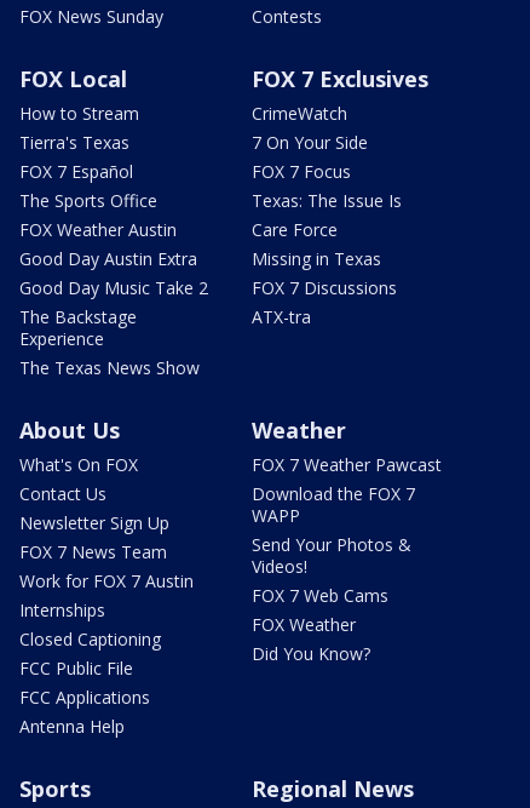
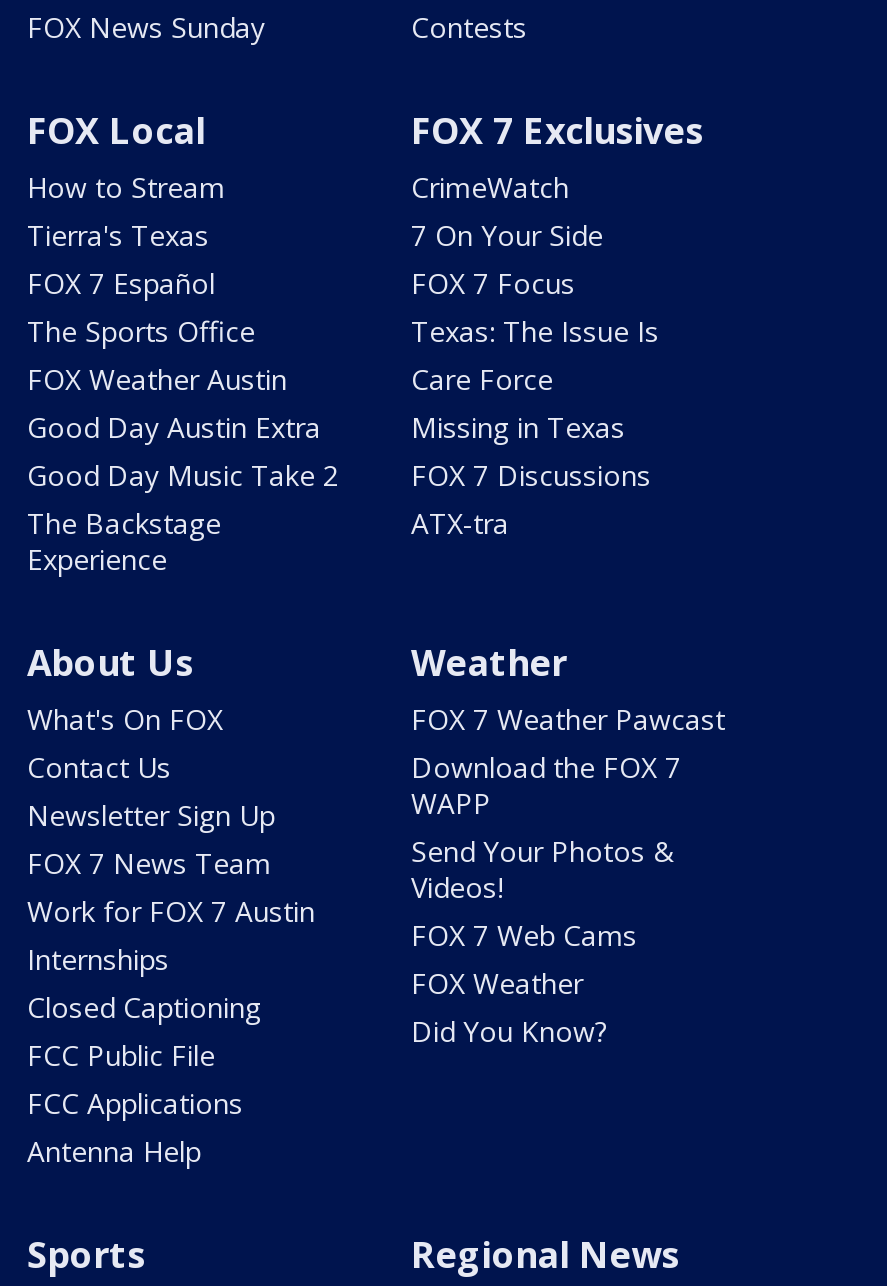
- The Texas News Show
